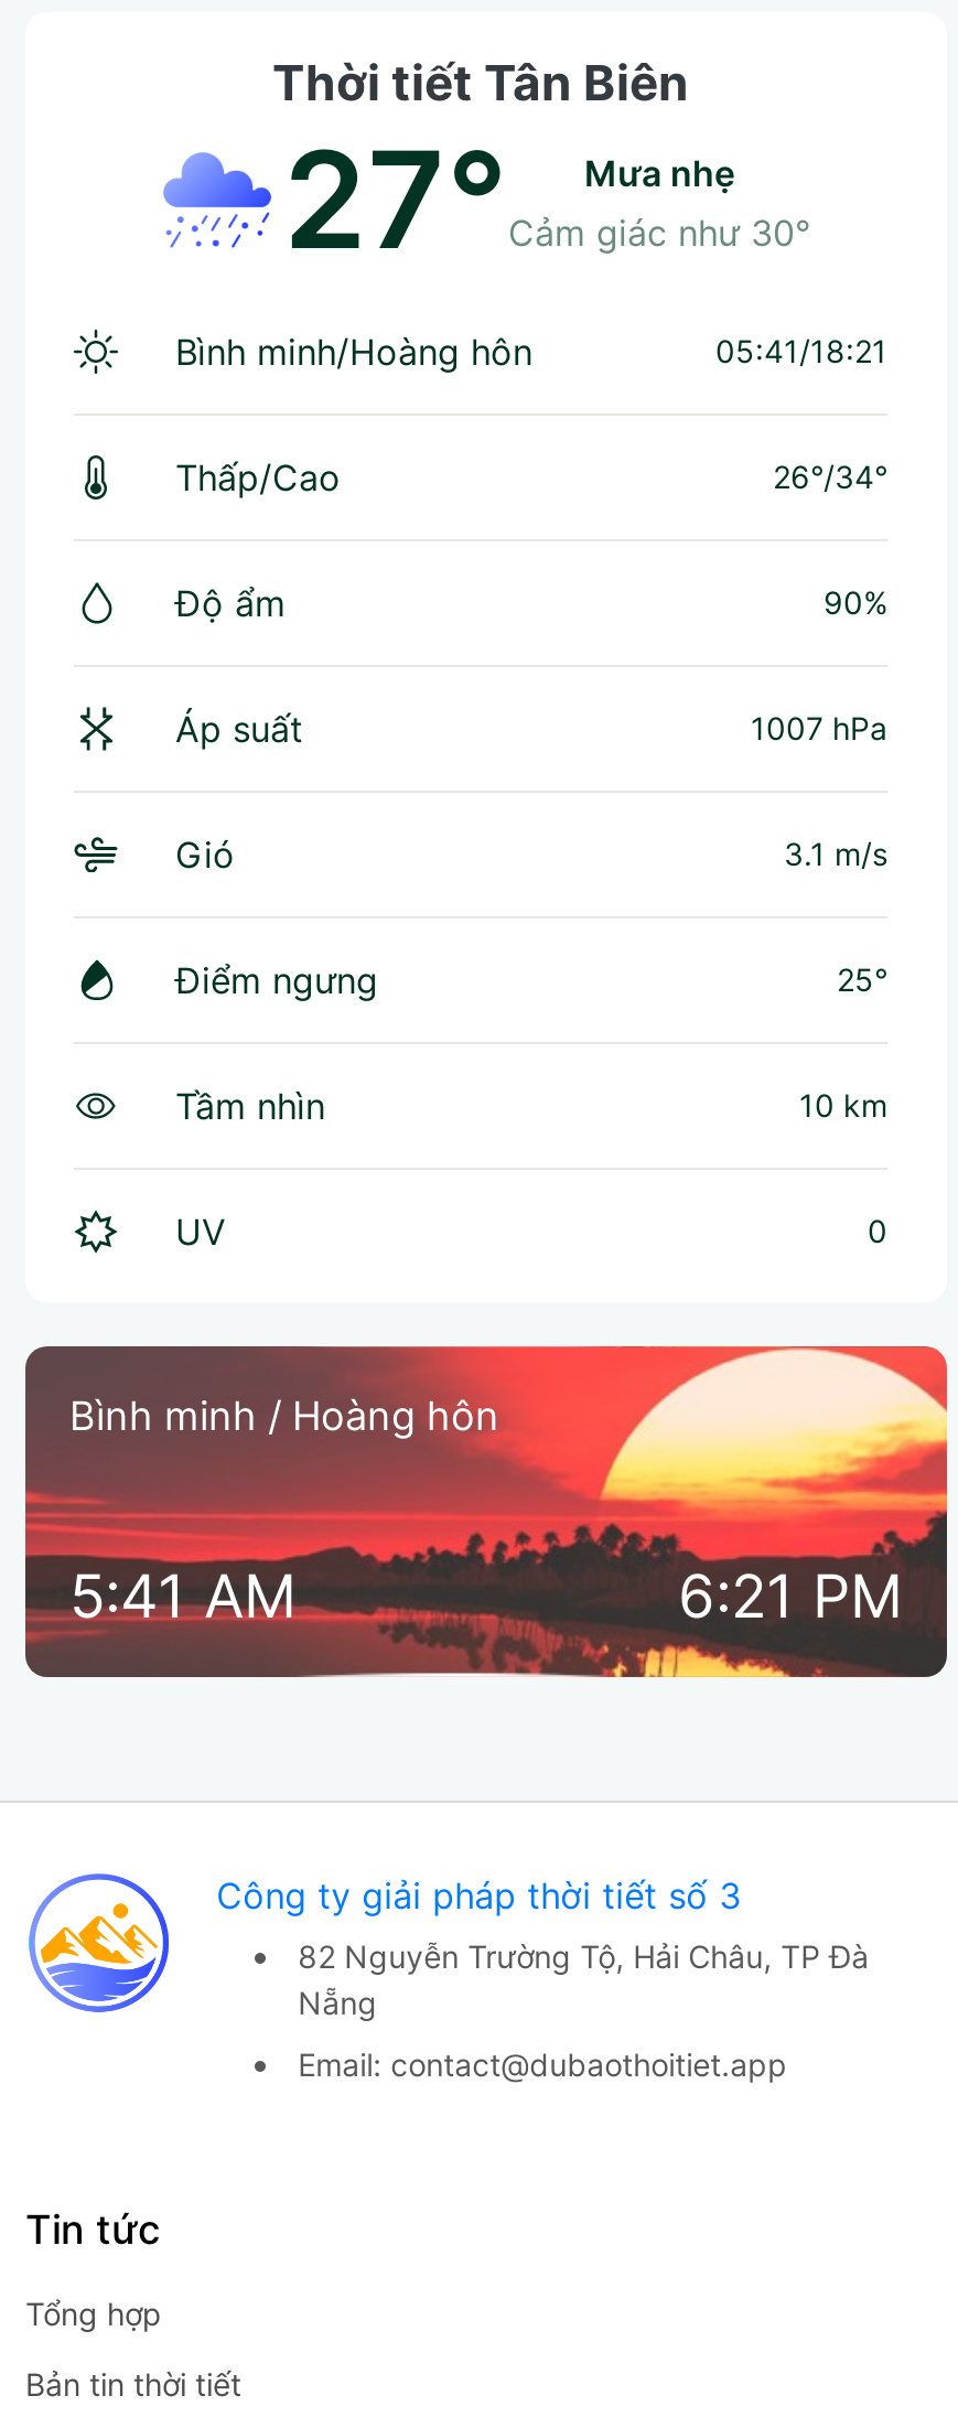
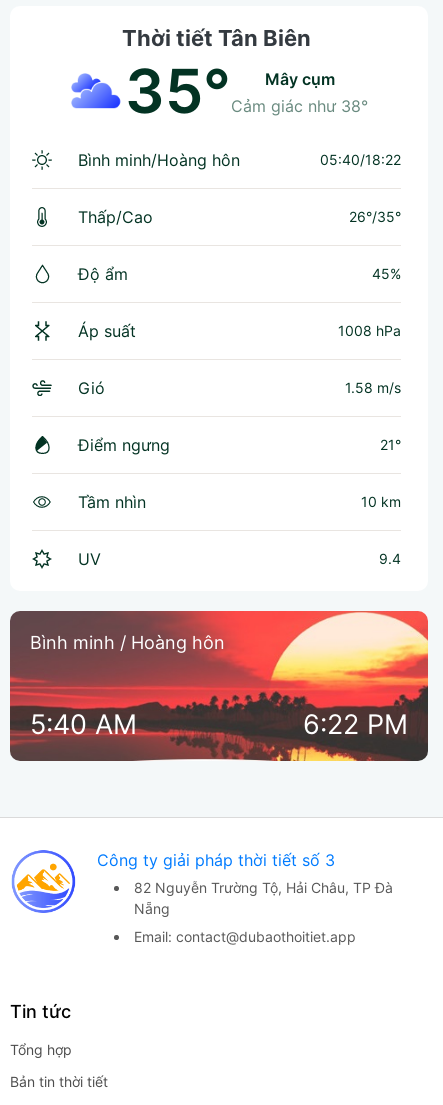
- [image]
- 27°
- mưa nhẹ
- Cảm giác như 30°
+ [image]
+ 35°
+ mây cụm
+ Cảm giác như 38°

- 05:41/18:21
+ 05:40/18:22

- 26°/34°
+ 26°/35°

- 90%
+ 45%

- 1007 hPa
+ 1008 hPa

- 3.1 m/s
+ 1.58 m/s

- 25°
+ 21°

- 0
+ 9.4

- 5:41 AM
+ 5:40 AM

- 6:21 PM
+ 6:22 PM
